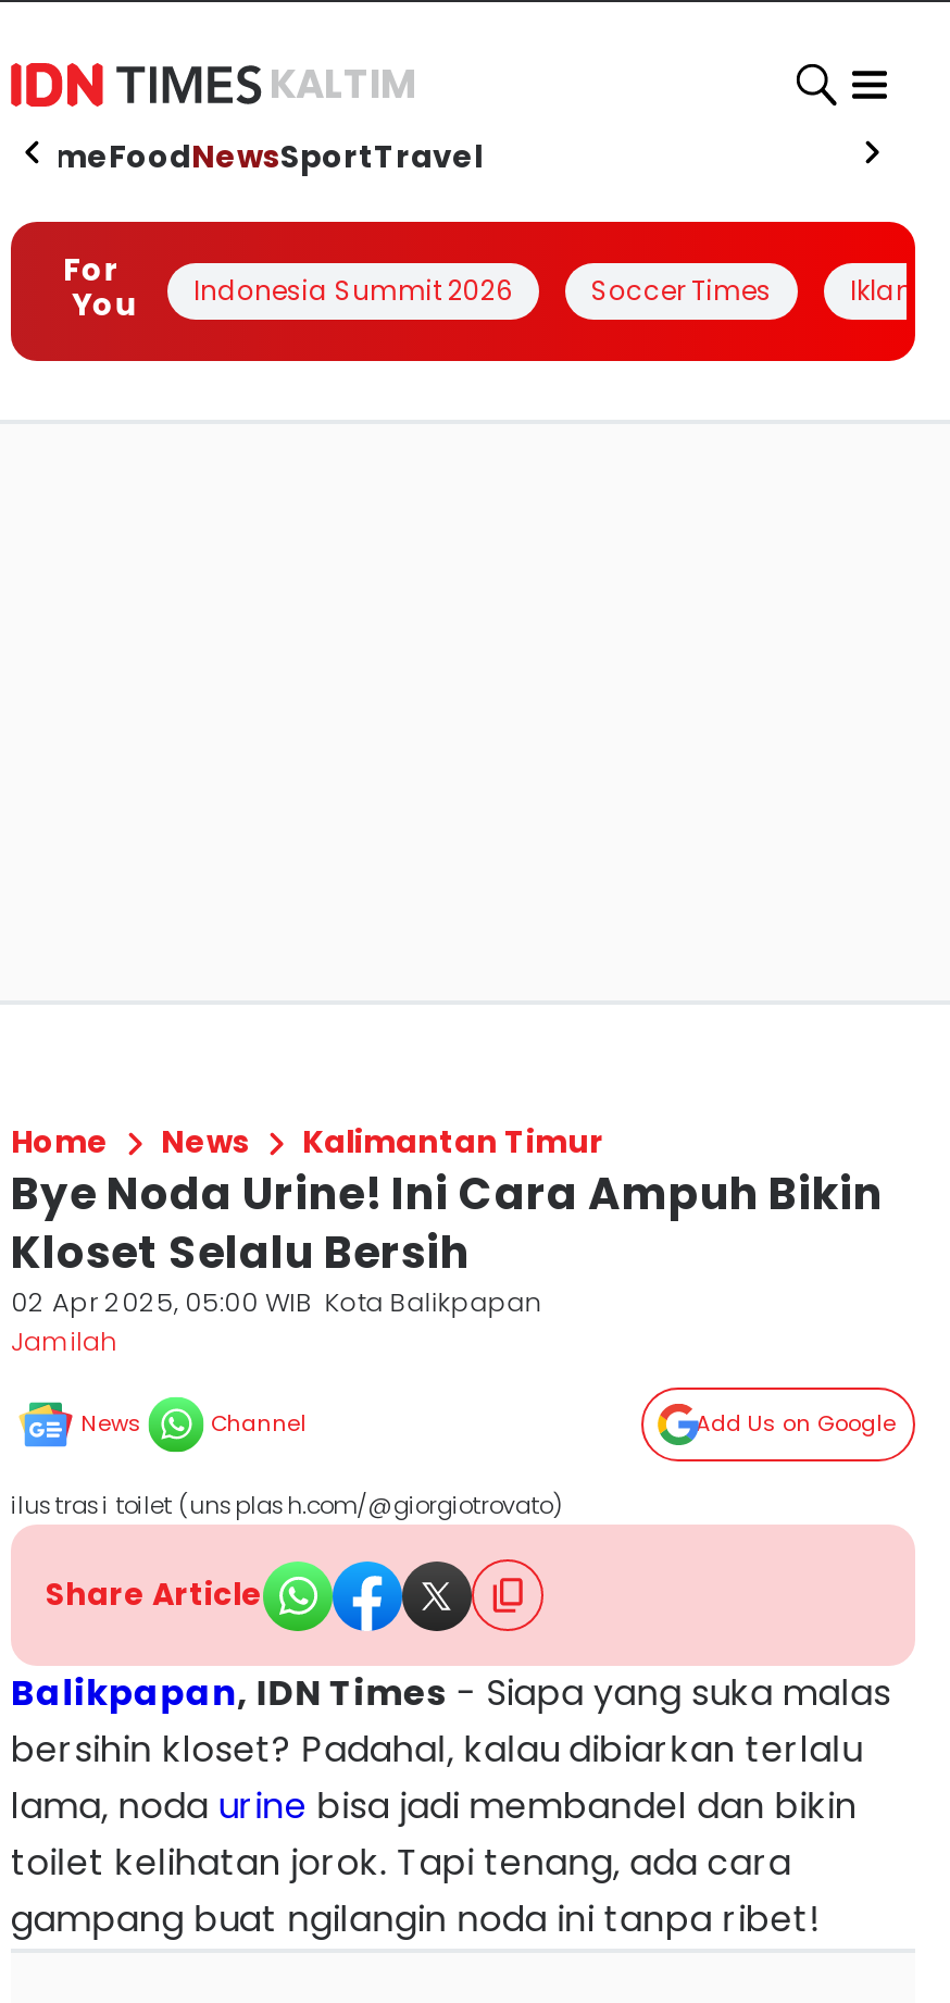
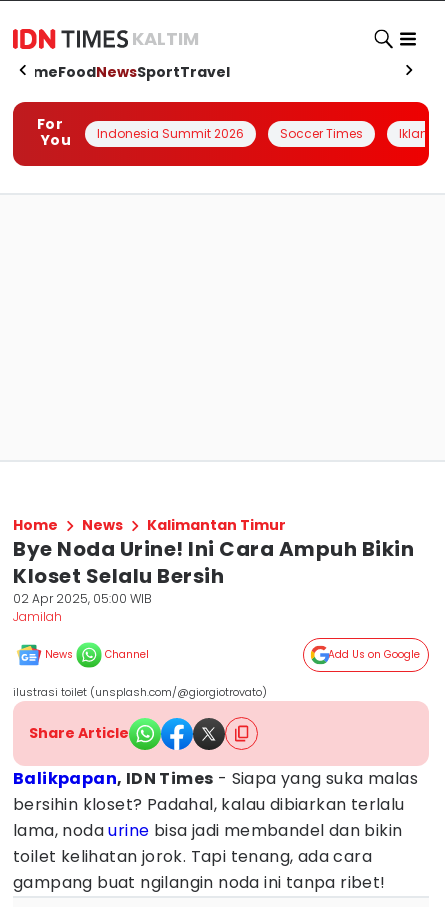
- 02 Apr 2025, 05:00 WIB Kota Balikpapan
+ 02 Apr 2025, 05:00 WIB
